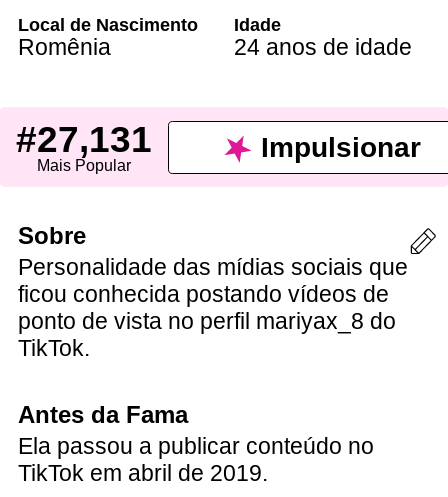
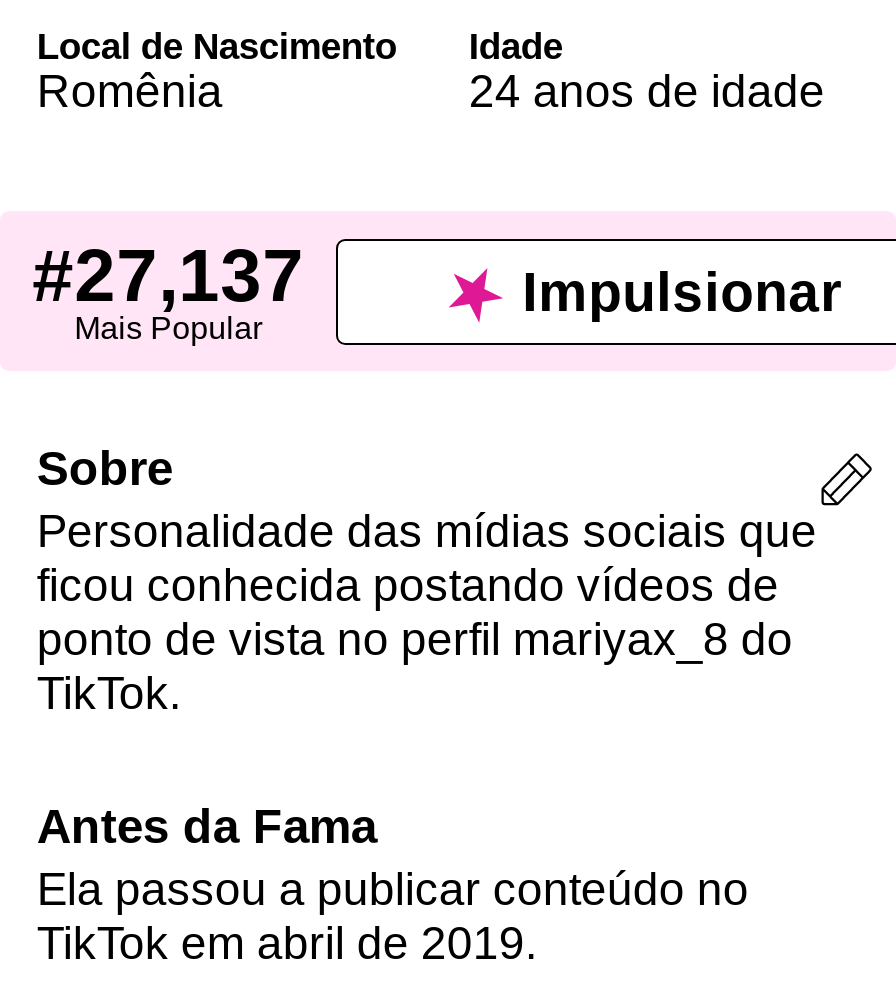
- #27,131
+ #27,137
